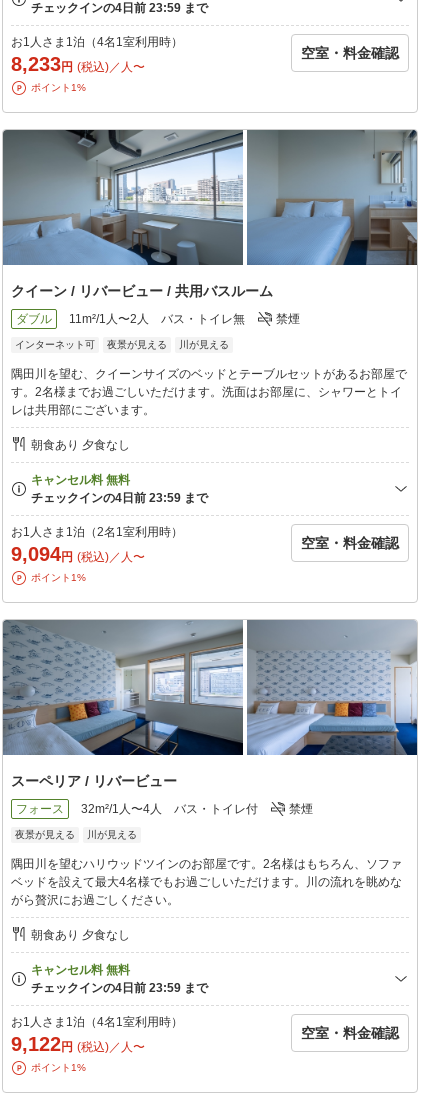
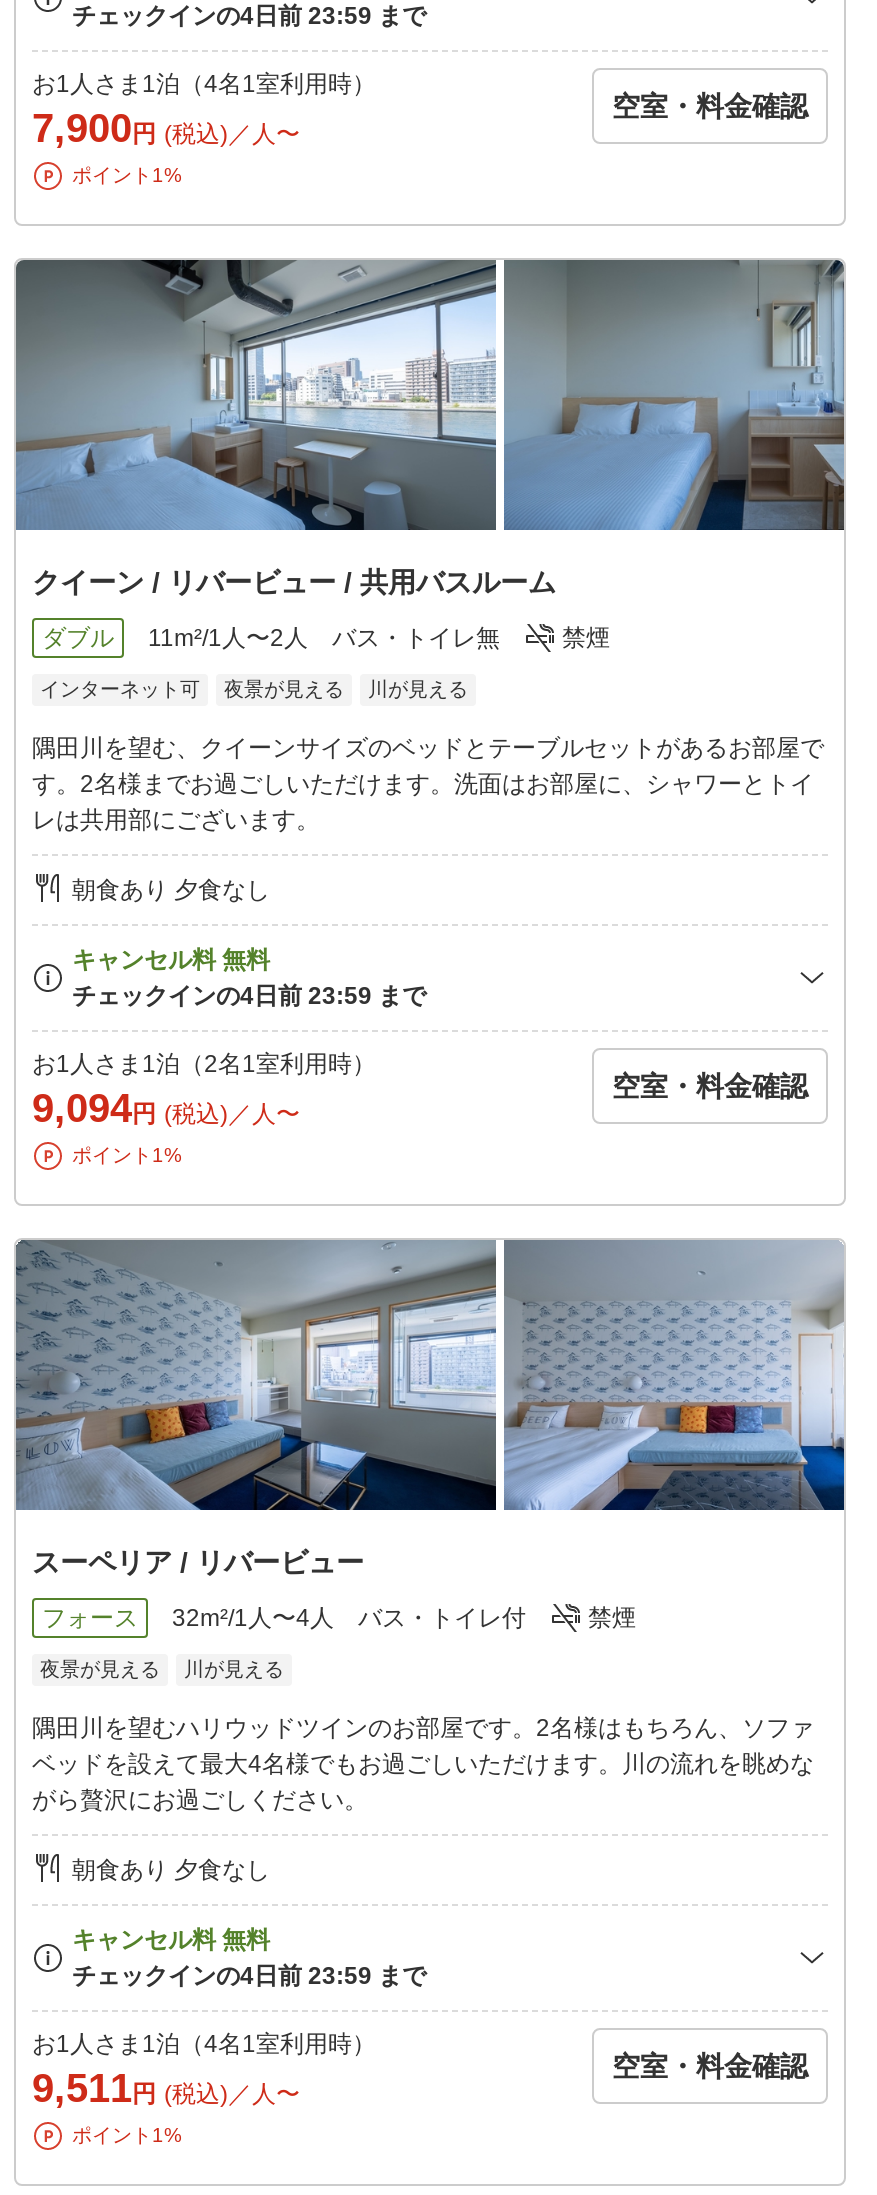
- 8,233円 (税込)／人〜
+ 7,900円 (税込)／人〜

- 9,122円 (税込)／人〜
+ 9,511円 (税込)／人〜
